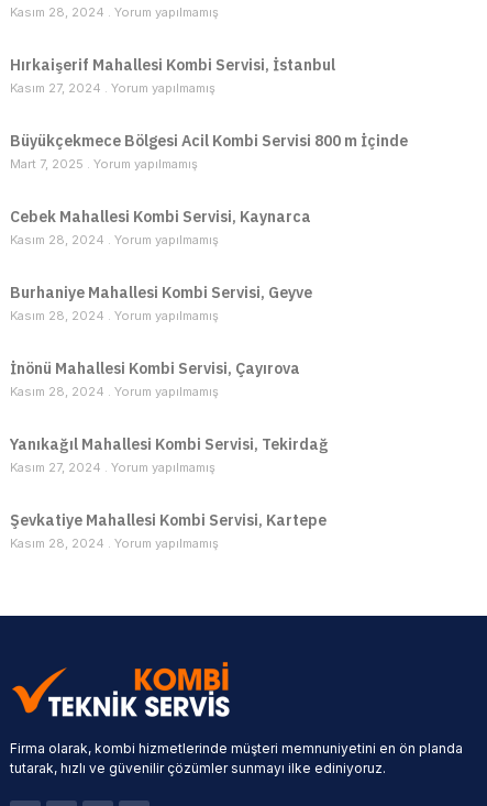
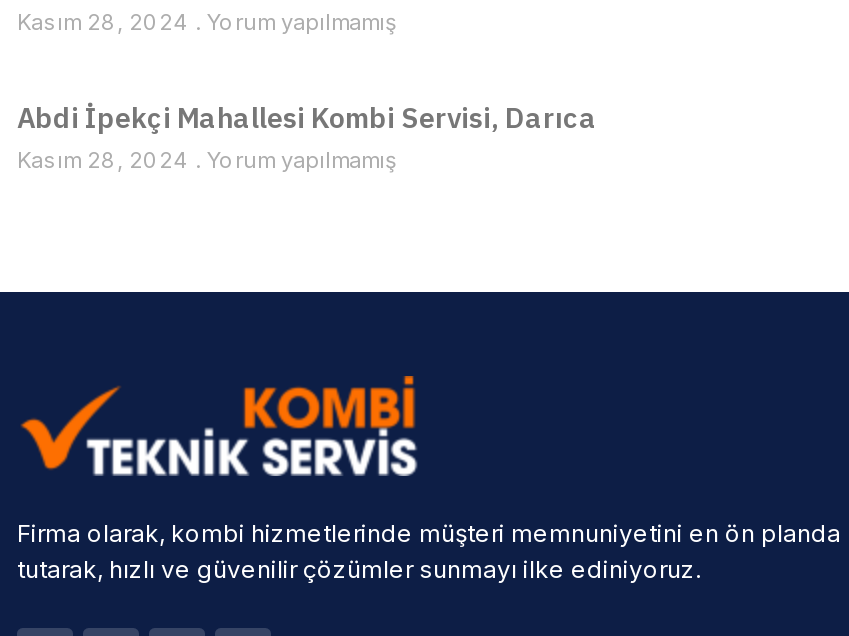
- Hırkaişerif Mahallesi Kombi Servisi, İstanbul
- Kasım 27, 2024 Yorum yapılmamış
- Büyükçekmece Bölgesi Acil Kombi Servisi 800 m İçinde
- Mart 7, 2025 Yorum yapılmamış
- Cebek Mahallesi Kombi Servisi, Kaynarca
- Kasım 28, 2024 Yorum yapılmamış
- Burhaniye Mahallesi Kombi Servisi, Geyve
- Kasım 28, 2024 Yorum yapılmamış
- İnönü Mahallesi Kombi Servisi, Çayırova
- Kasım 28, 2024 Yorum yapılmamış
- Yanıkağıl Mahallesi Kombi Servisi, Tekirdağ
- Kasım 27, 2024 Yorum yapılmamış
- Şevkatiye Mahallesi Kombi Servisi, Kartepe
+ Abdi İpekçi Mahallesi Kombi Servisi, Darıca
